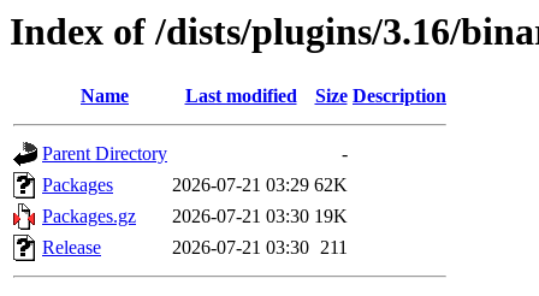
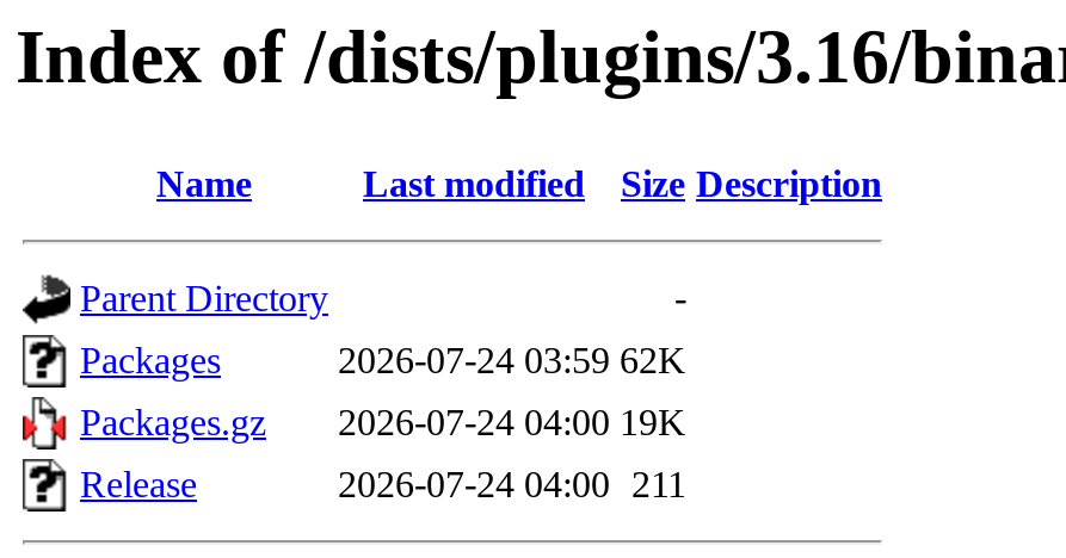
- 2026-07-21 03:29 62K
+ 2026-07-24 03:59 62K

- Packages.gz 2026-07-21 03:30 19K
+ Packages.gz 2026-07-24 04:00 19K

- 2026-07-21 03:30 211
+ 2026-07-24 04:00 211
